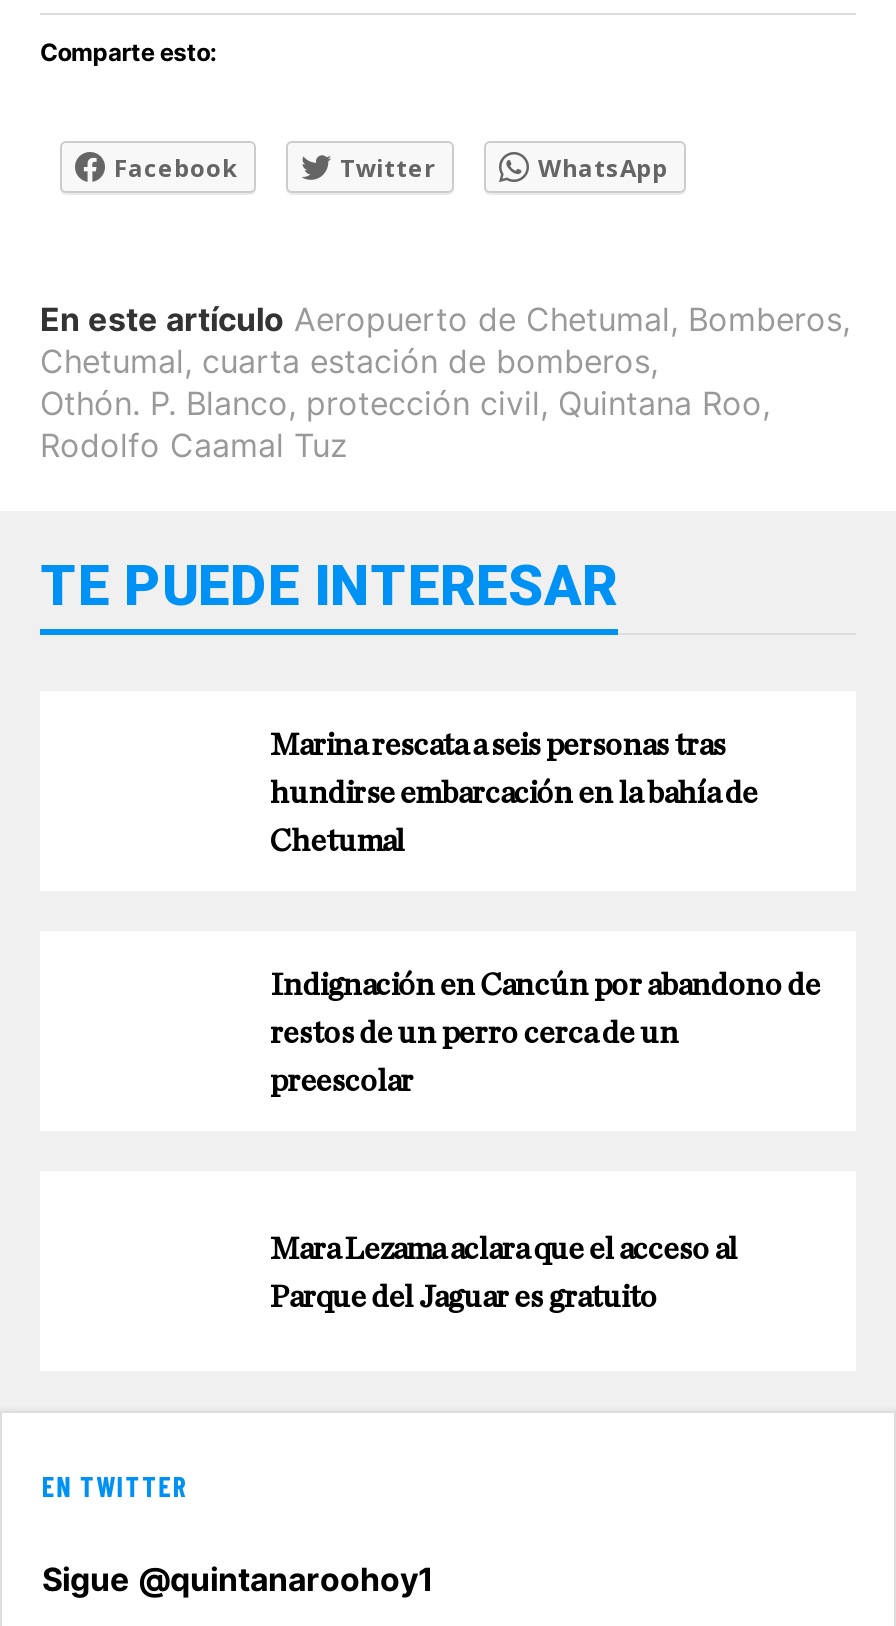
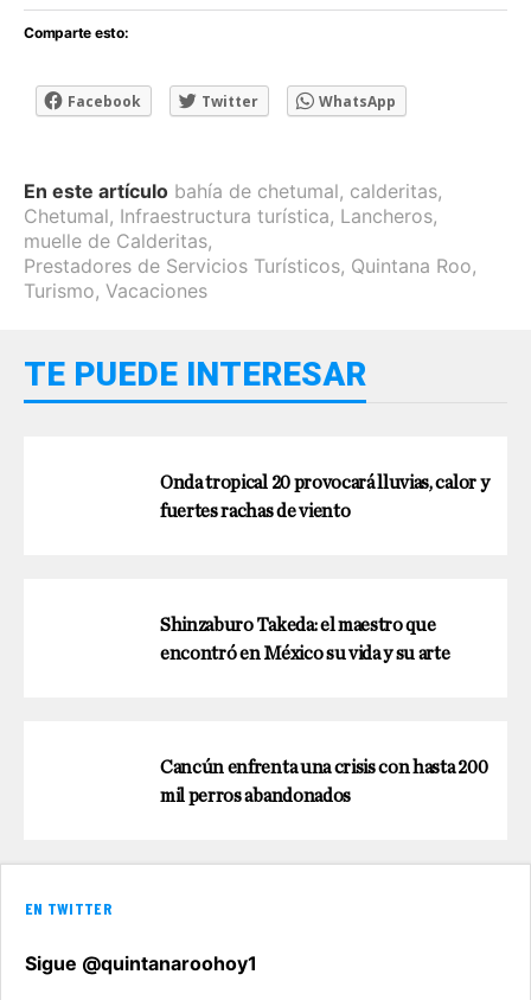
- En este artículo Aeropuerto de Chetumal, Bomberos,
- Chetumal, cuarta estación de bomberos,
- Othón. P. Blanco, protección civil, Quintana Roo,
- Rodolfo Caamal Tuz
+ En este artículo bahía de chetumal, calderitas,
+ Chetumal, Infraestructura turística, Lancheros,
+ muelle de Calderitas,
+ Prestadores de Servicios Turísticos, Quintana Roo,
+ Turismo, Vacaciones

- Marina rescata a seis personas tras
- hundirse embarcación en la bahía de
- Chetumal
+ Onda tropical 20 provocará lluvias, calor y
+ fuertes rachas de viento

- Indignación en Cancún por abandono de
- restos de un perro cerca de un
- preescolar
+ Shinzaburo Takeda: el maestro que
+ encontró en México su vida y su arte

- Mara Lezama aclara que el acceso al
- Parque del Jaguar es gratuito
+ Cancún enfrenta una crisis con hasta 200
+ mil perros abandonados
